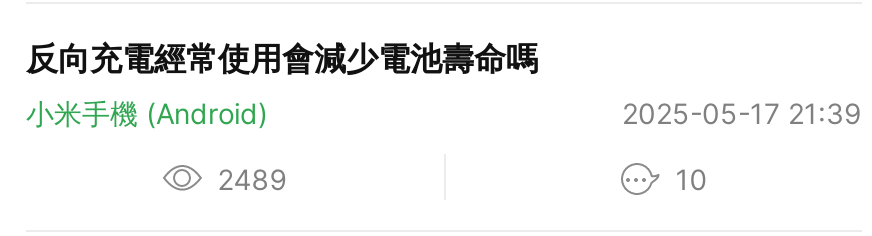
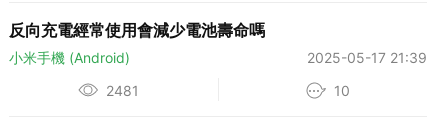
- 2489
+ 2481
